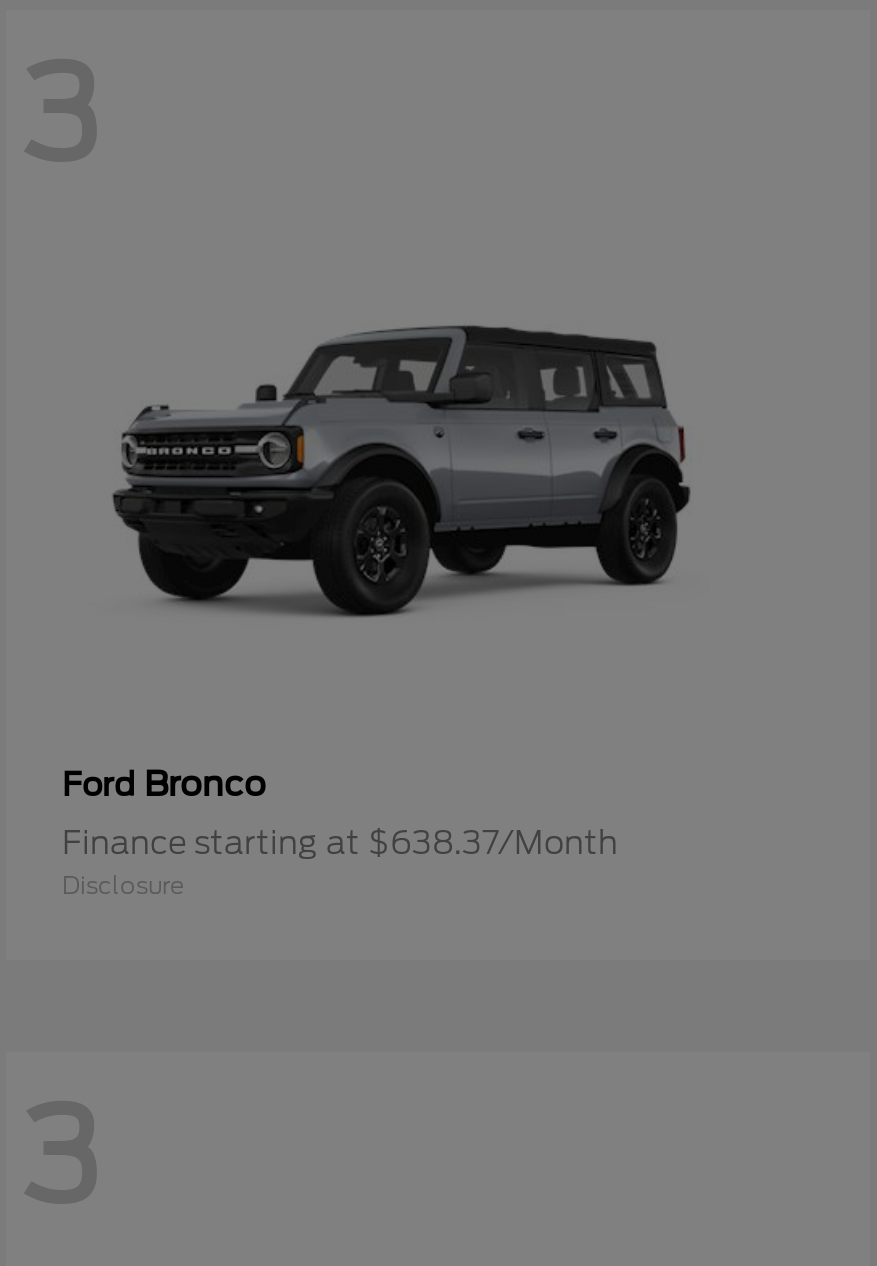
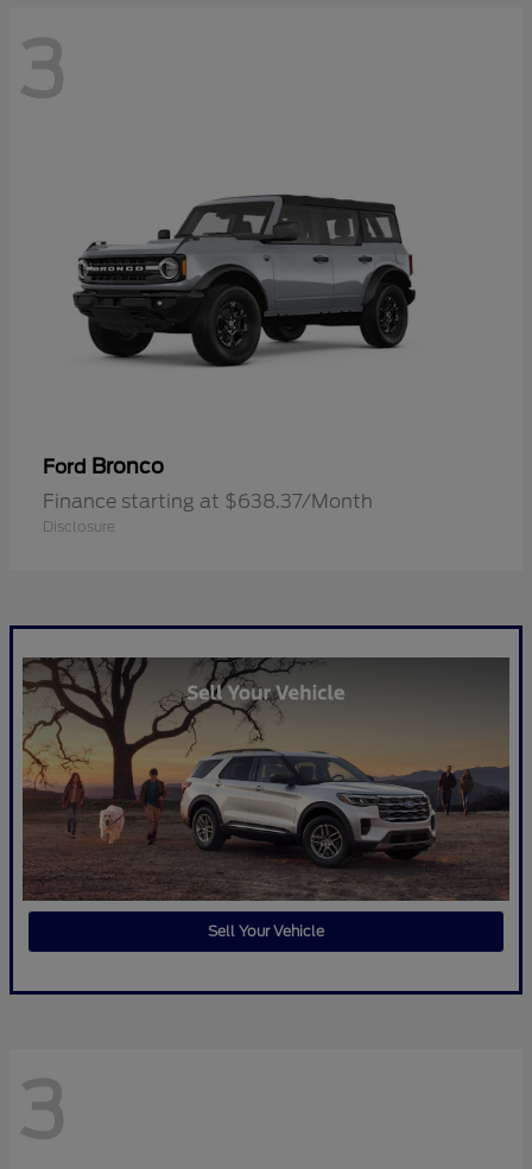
+ [image]
+ Sell Your Vehicle
